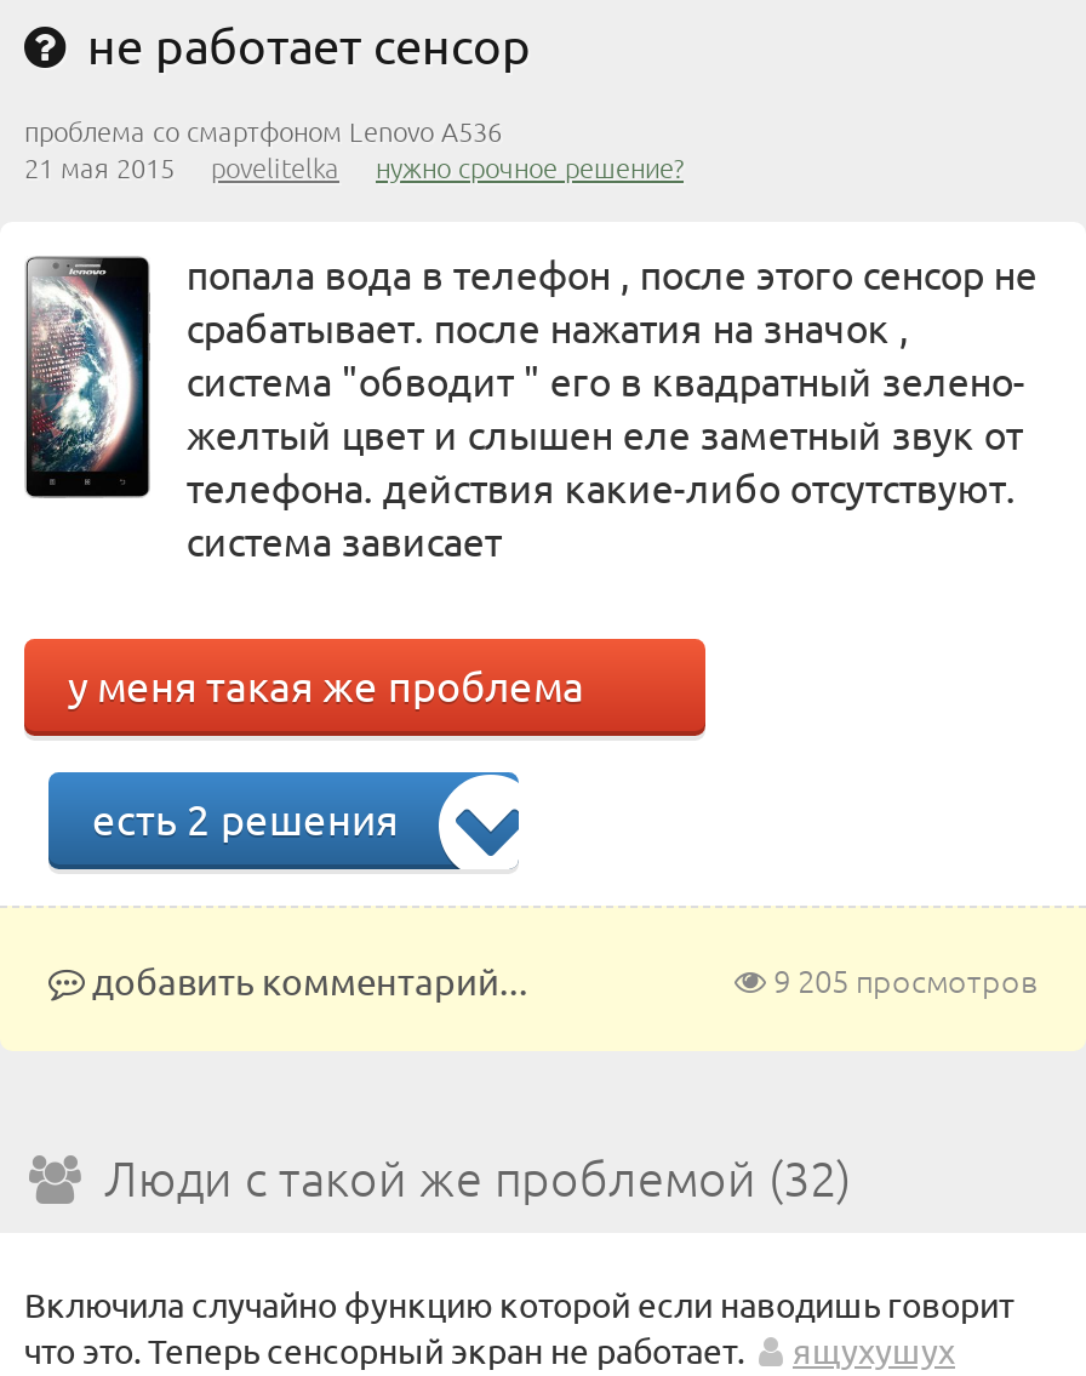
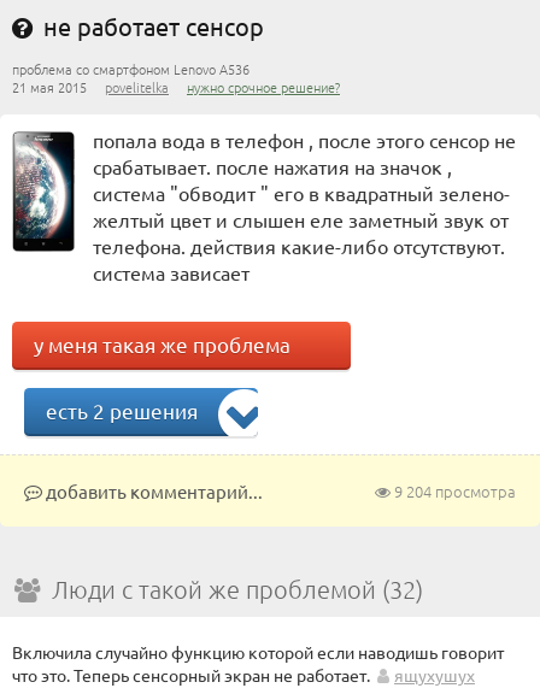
- 9 205 просмотров
+ 9 204 просмотра
